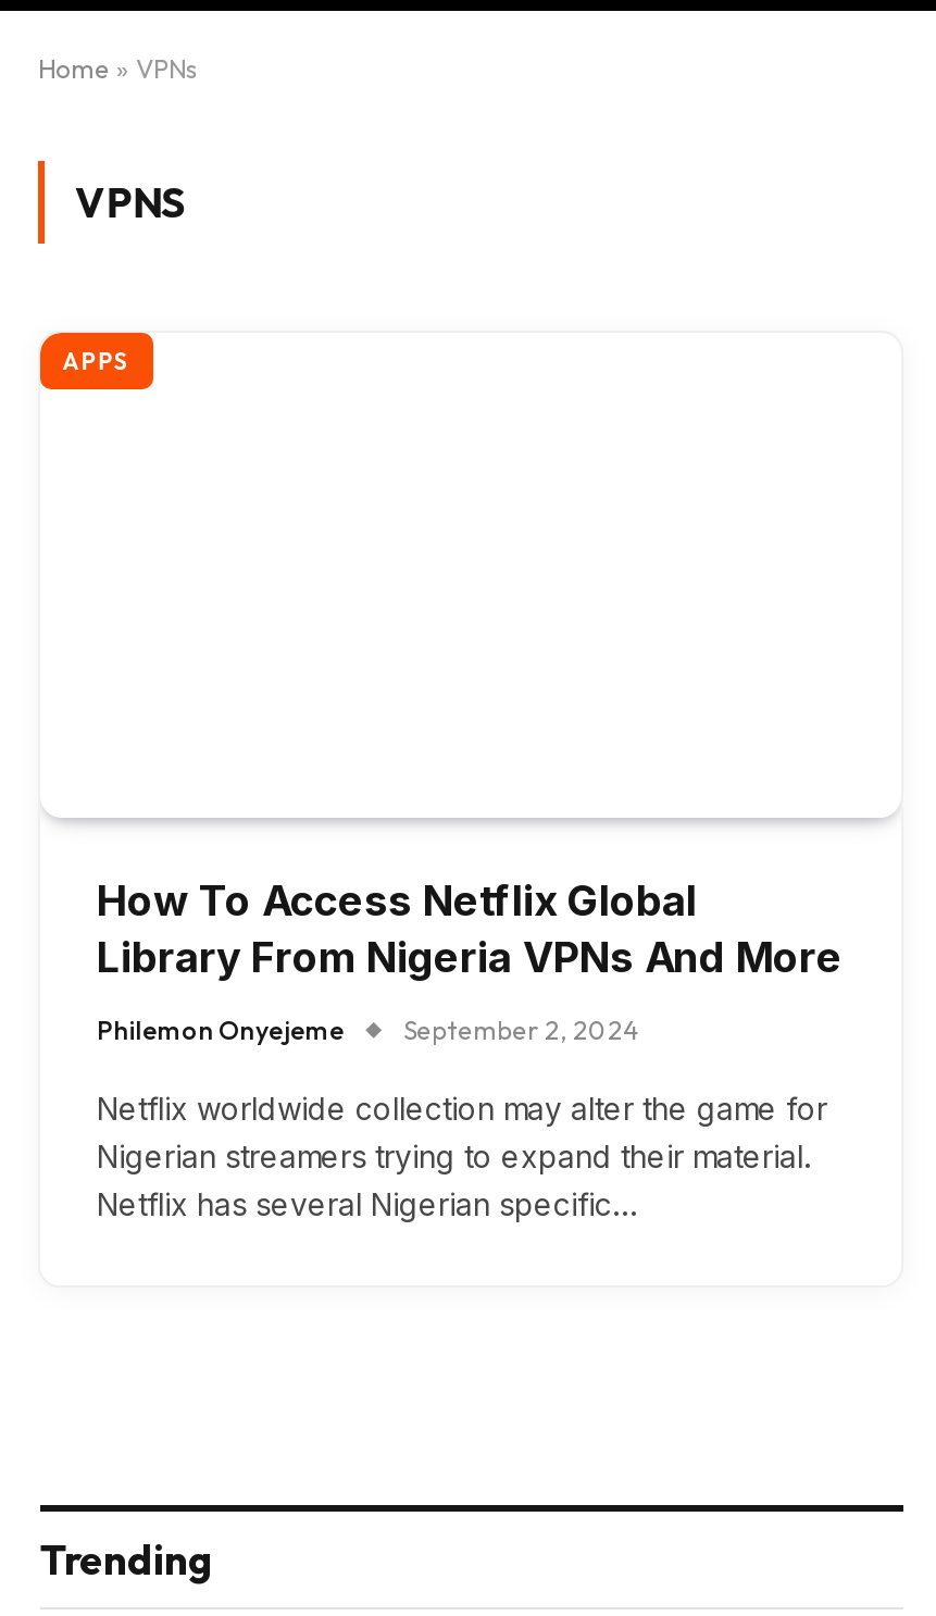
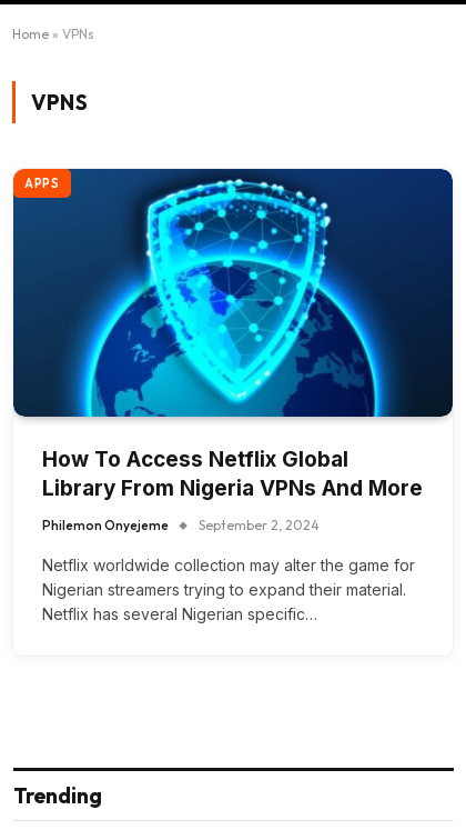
+ [image]
